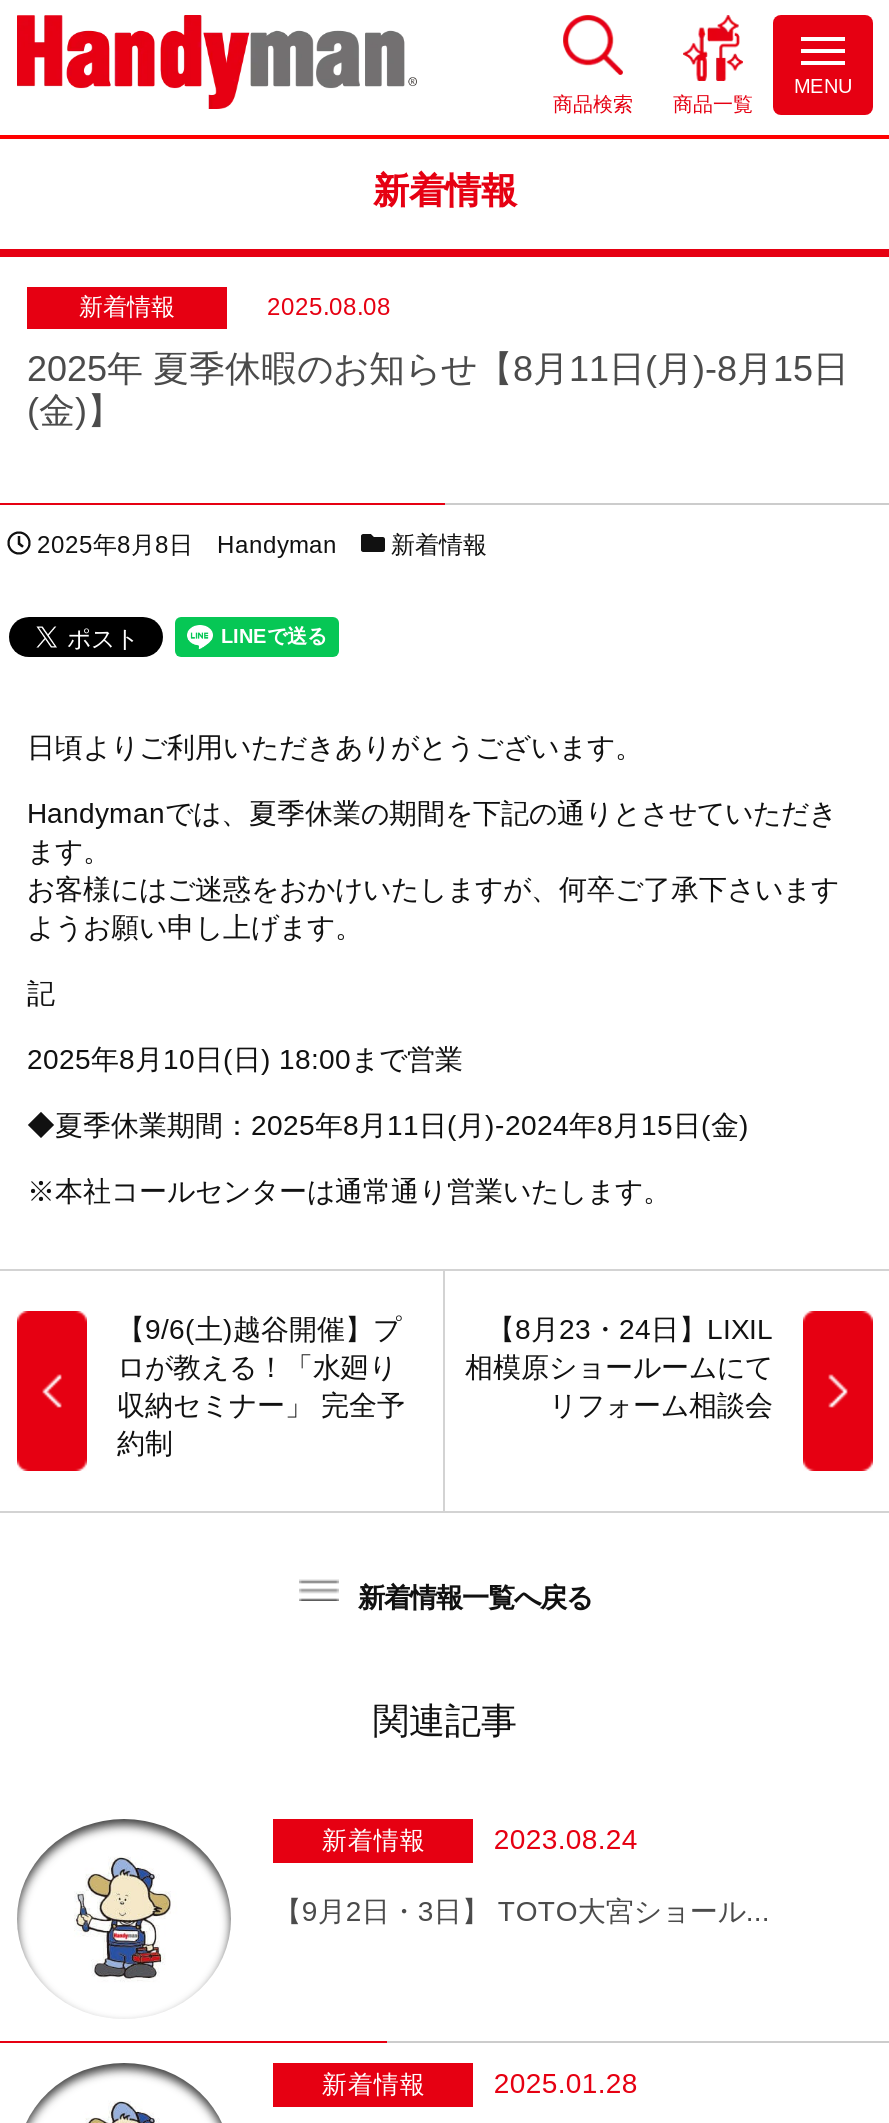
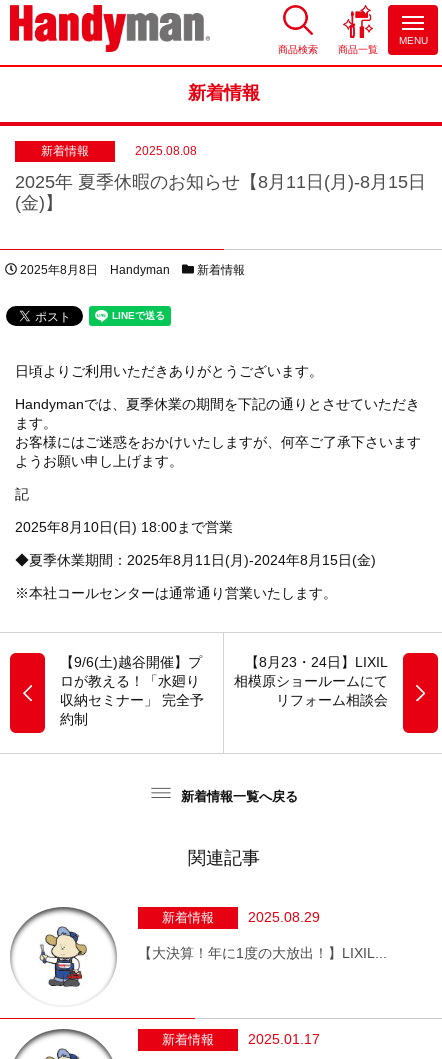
- 2023.08.24
+ 2025.08.29

- 【9月2日・3日】 TOTO大宮ショール...
+ 【大決算！年に1度の大放出！】LIXIL...

- 2025.01.28
+ 2025.01.17
